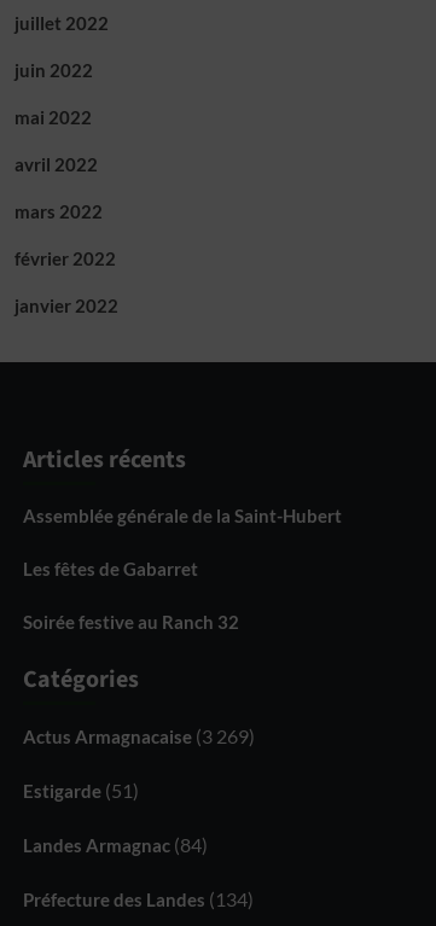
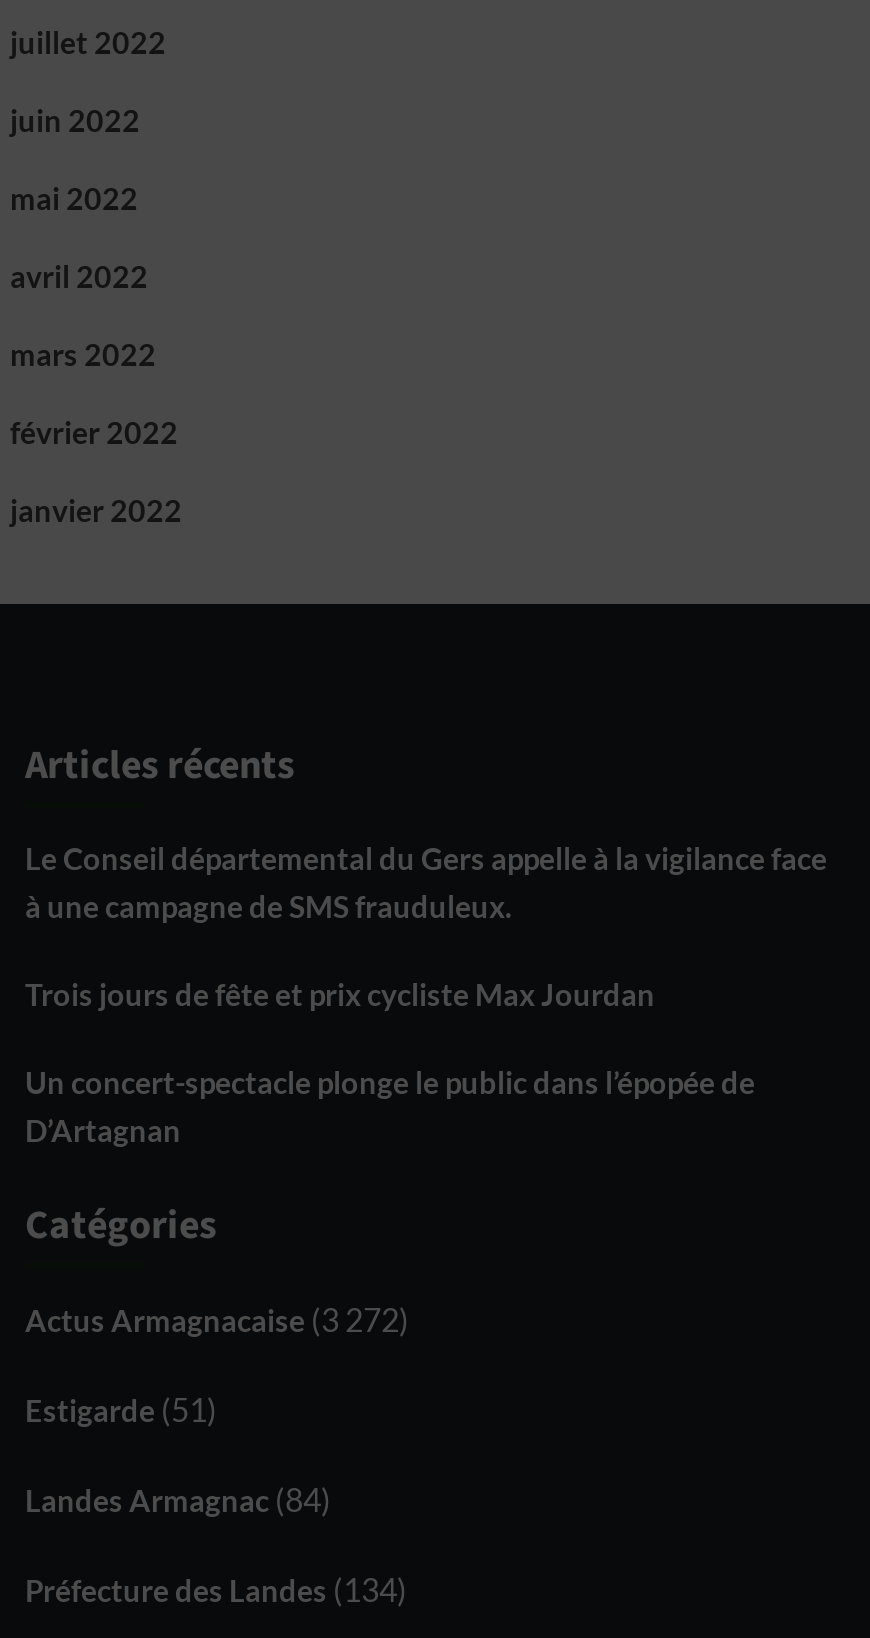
- Assemblée générale de la Saint-Hubert
+ Le Conseil départemental du Gers appelle à la vigilance face
+ à une campagne de SMS frauduleux.

- Les fêtes de Gabarret
+ Trois jours de fête et prix cycliste Max Jourdan

- Soirée festive au Ranch 32
+ Un concert-spectacle plonge le public dans l’épopée de
+ D’Artagnan

- Actus Armagnacaise (3 269)
+ Actus Armagnacaise (3 272)
